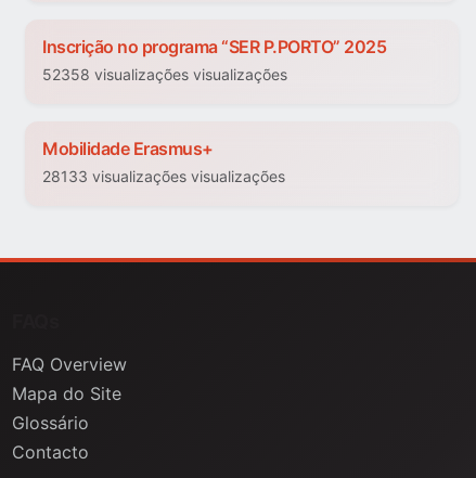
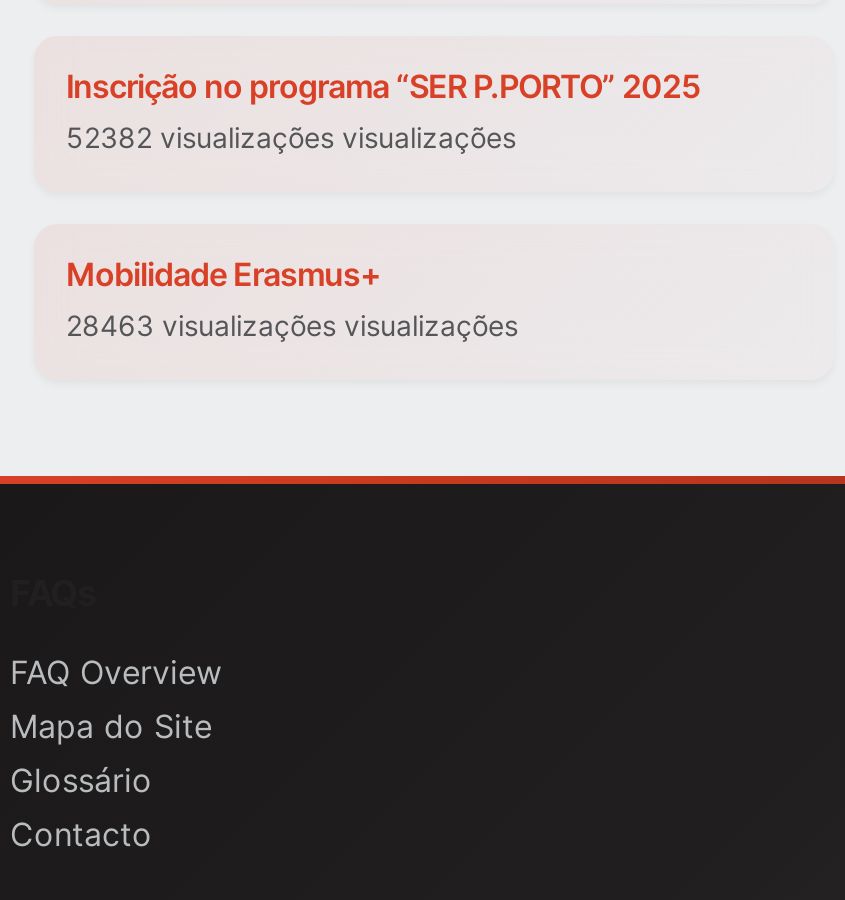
- 52358 visualizações visualizações
+ 52382 visualizações visualizações

- 28133 visualizações visualizações
+ 28463 visualizações visualizações
